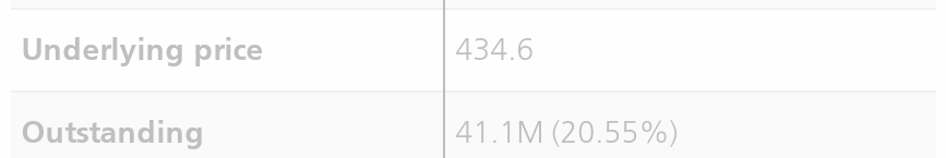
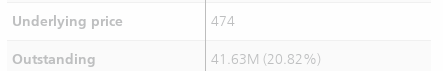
- 434.6
+ 474

- 41.1M (20.55%)
+ 41.63M (20.82%)
